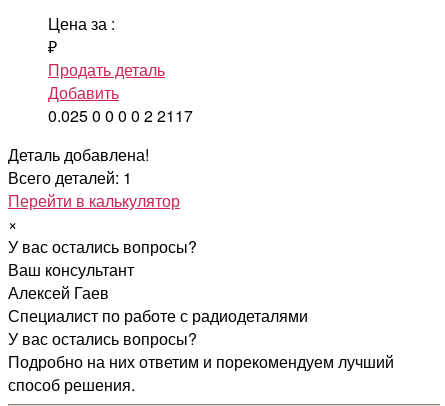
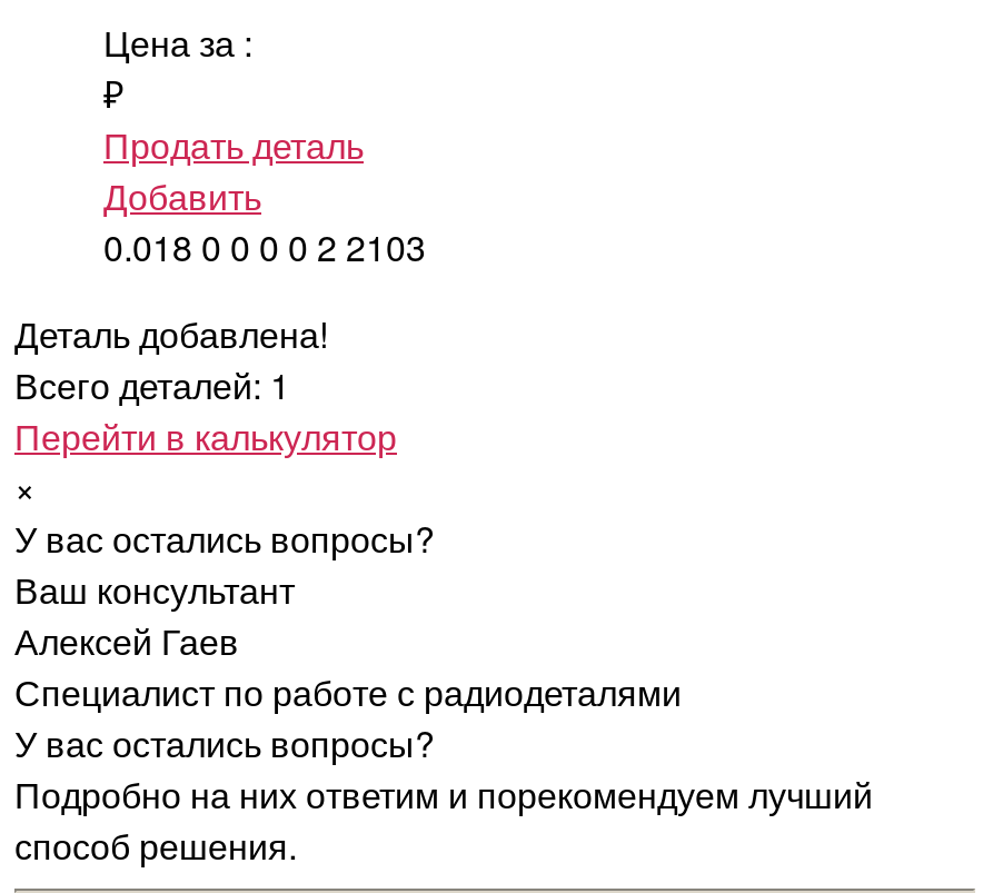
- 0.025 0 0 0 0 2 2117
+ 0.018 0 0 0 0 2 2103
